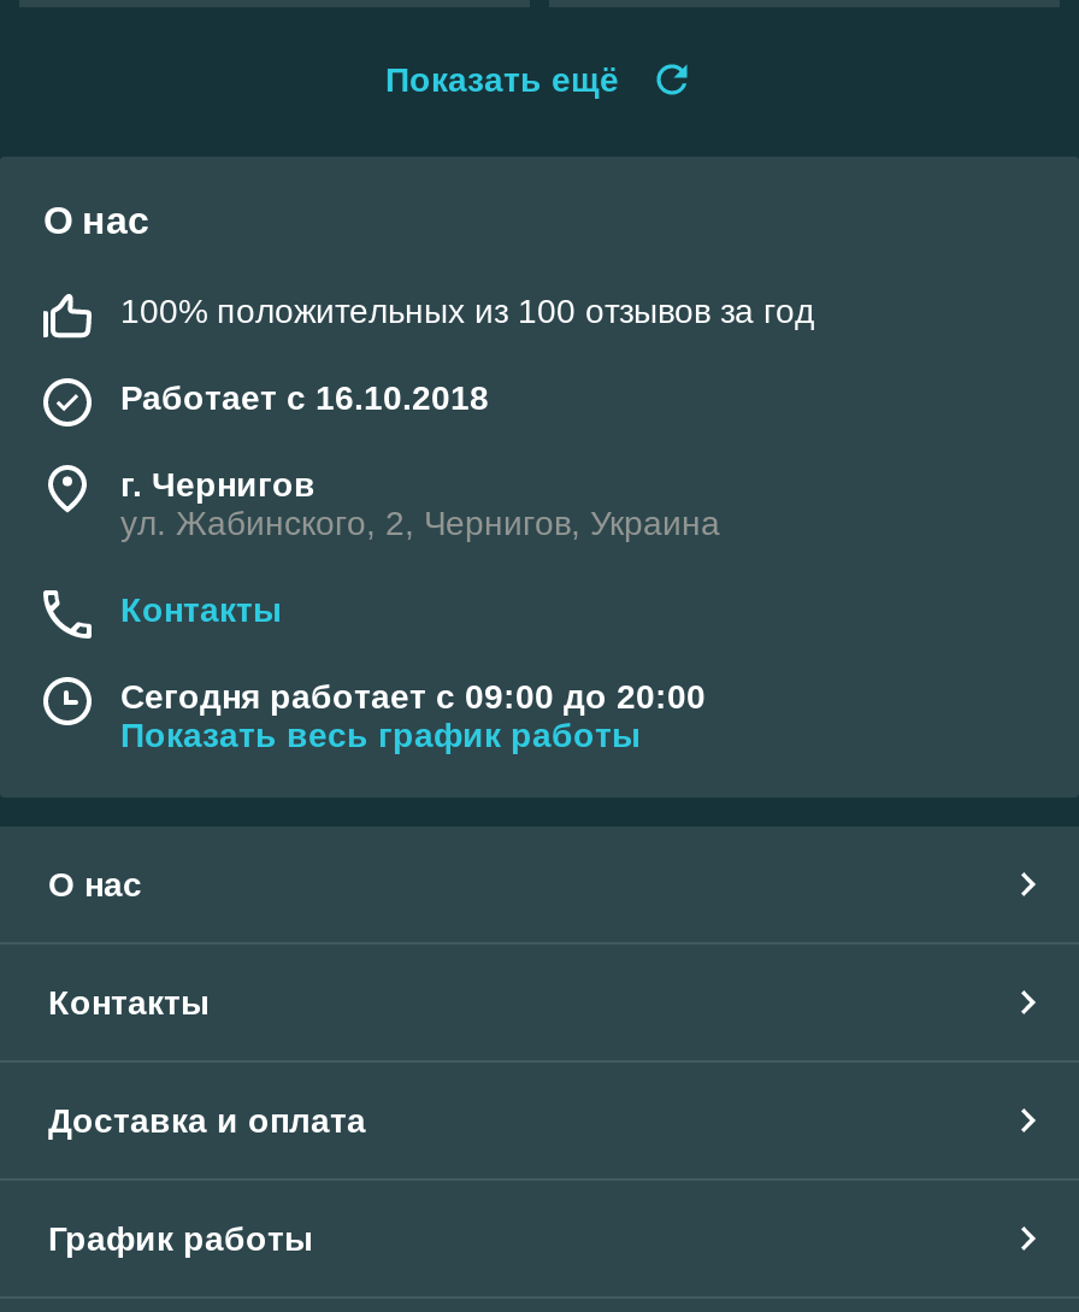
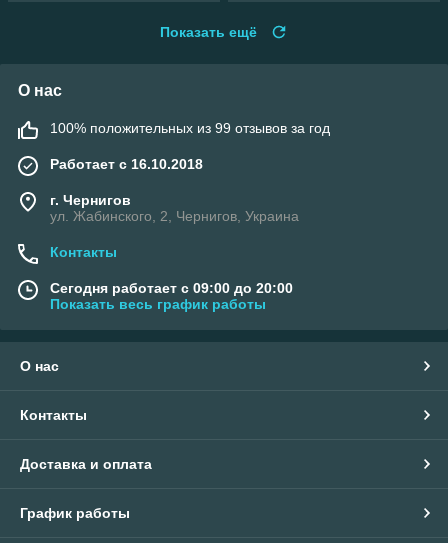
- 100% положительных из 100 отзывов за год
+ 100% положительных из 99 отзывов за год
